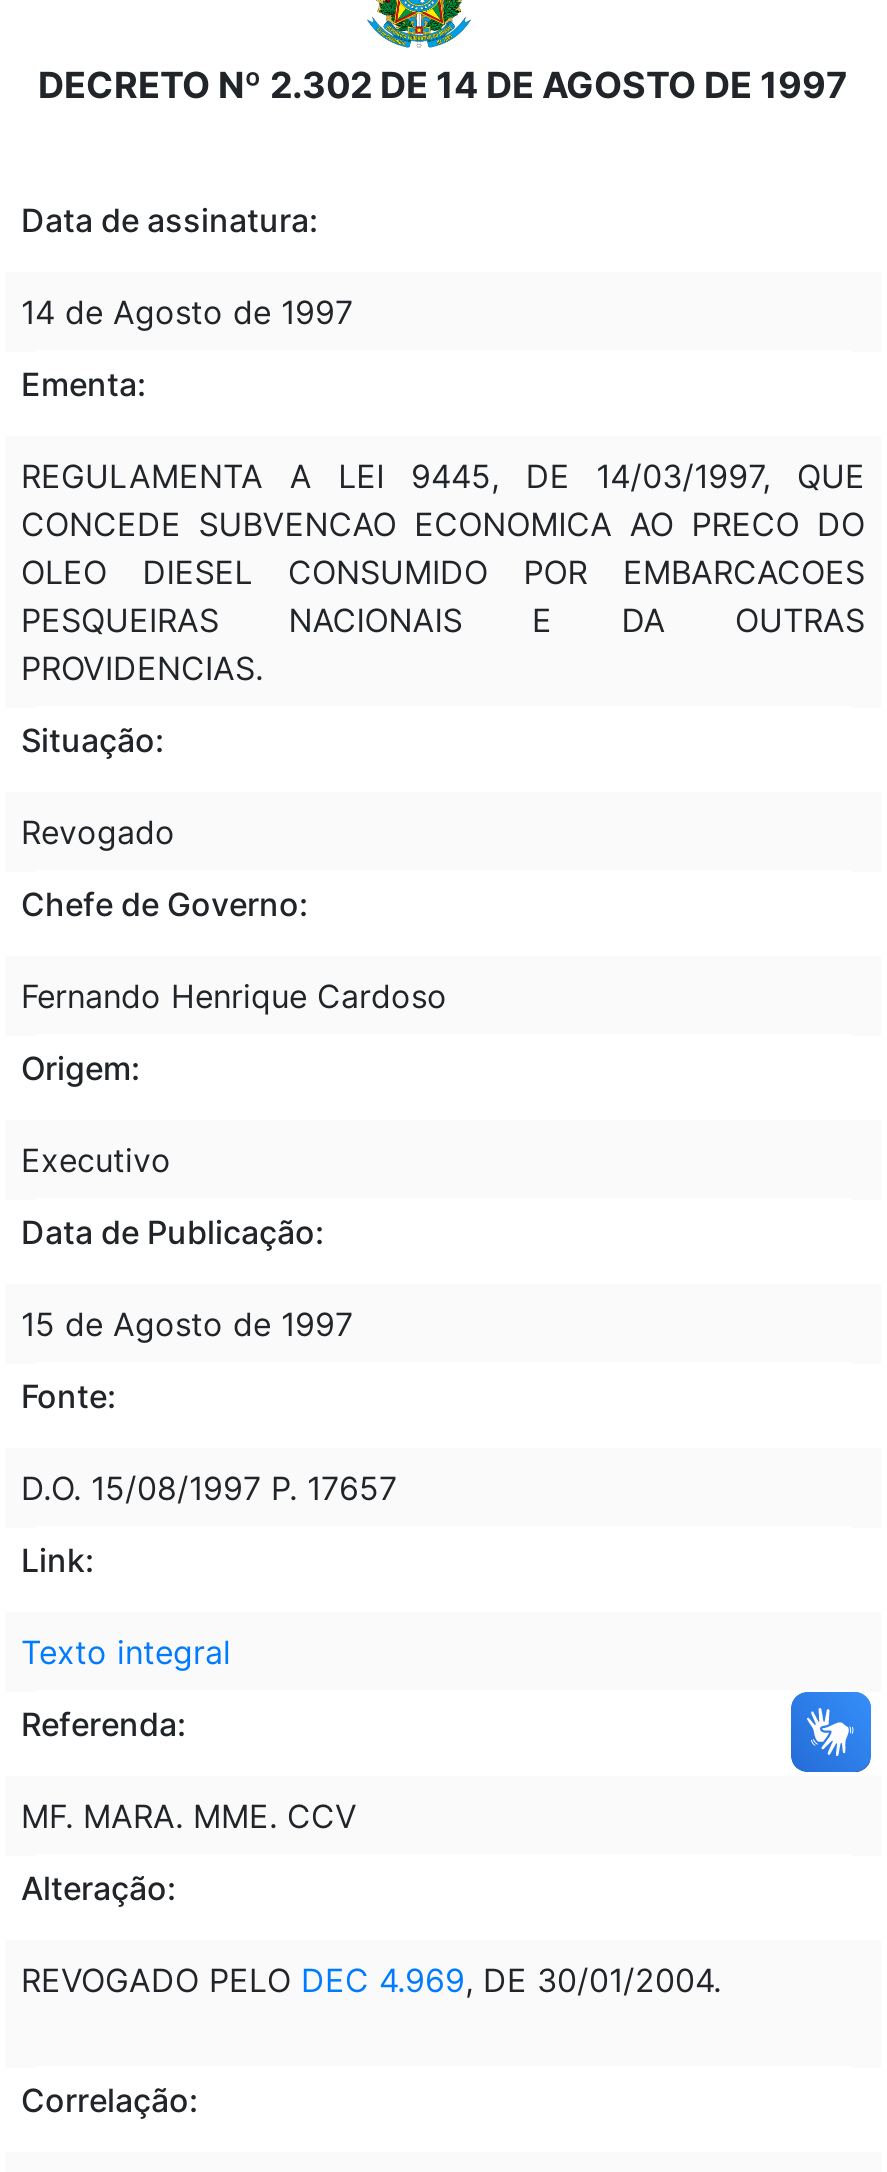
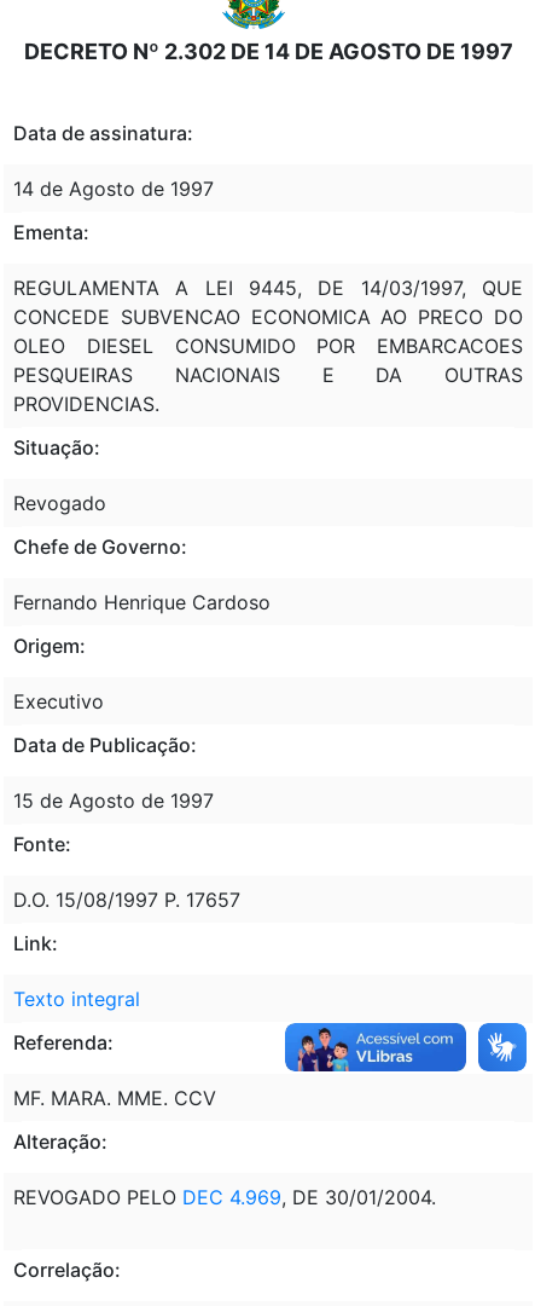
+ [image]
